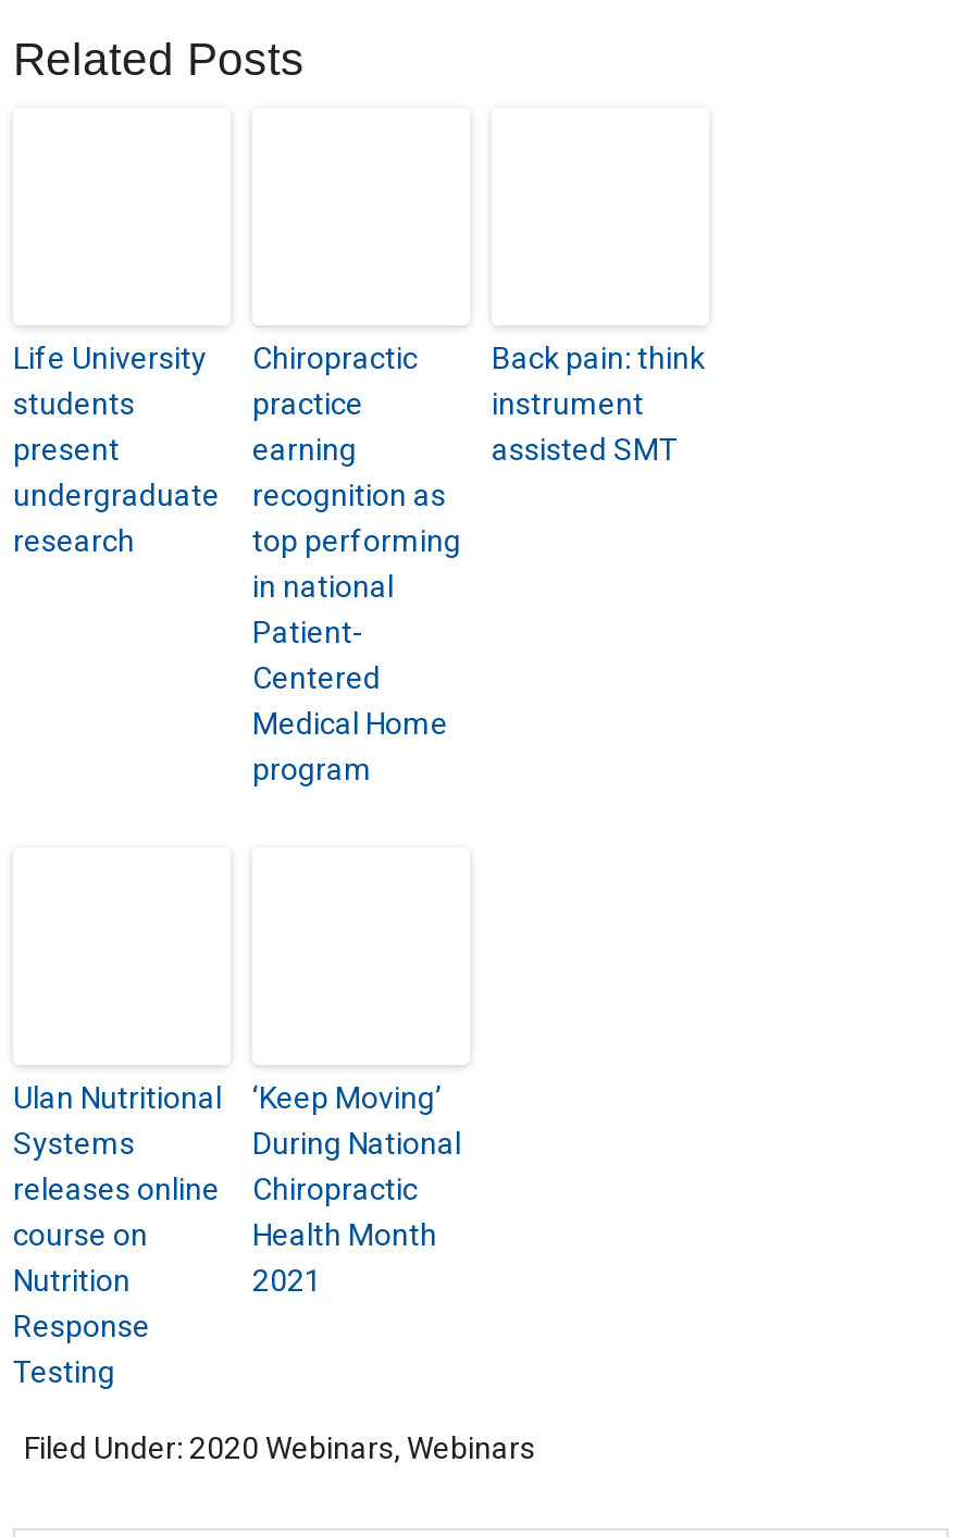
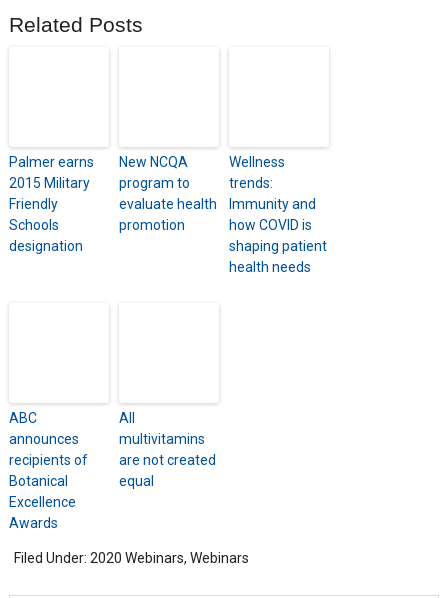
- Life University
- students
- present
- undergraduate
- research
+ Palmer earns
+ 2015 Military
+ Friendly
+ Schools
+ designation

- Chiropractic
- practice
- earning
- recognition as
- top performing
- in national
- Patient-
- Centered
- Medical Home
- program
+ New NCQA
+ program to
+ evaluate health
+ promotion

- Back pain: think
- instrument
- assisted SMT
+ Wellness
+ trends:
+ Immunity and
+ how COVID is
+ shaping patient
+ health needs

- Ulan Nutritional
- Systems
- releases online
- course on
- Nutrition
- Response
- Testing
+ ABC
+ announces
+ recipients of
+ Botanical
+ Excellence
+ Awards

- ‘Keep Moving’
- During National
- Chiropractic
- Health Month
- 2021
+ All
+ multivitamins
+ are not created
+ equal
